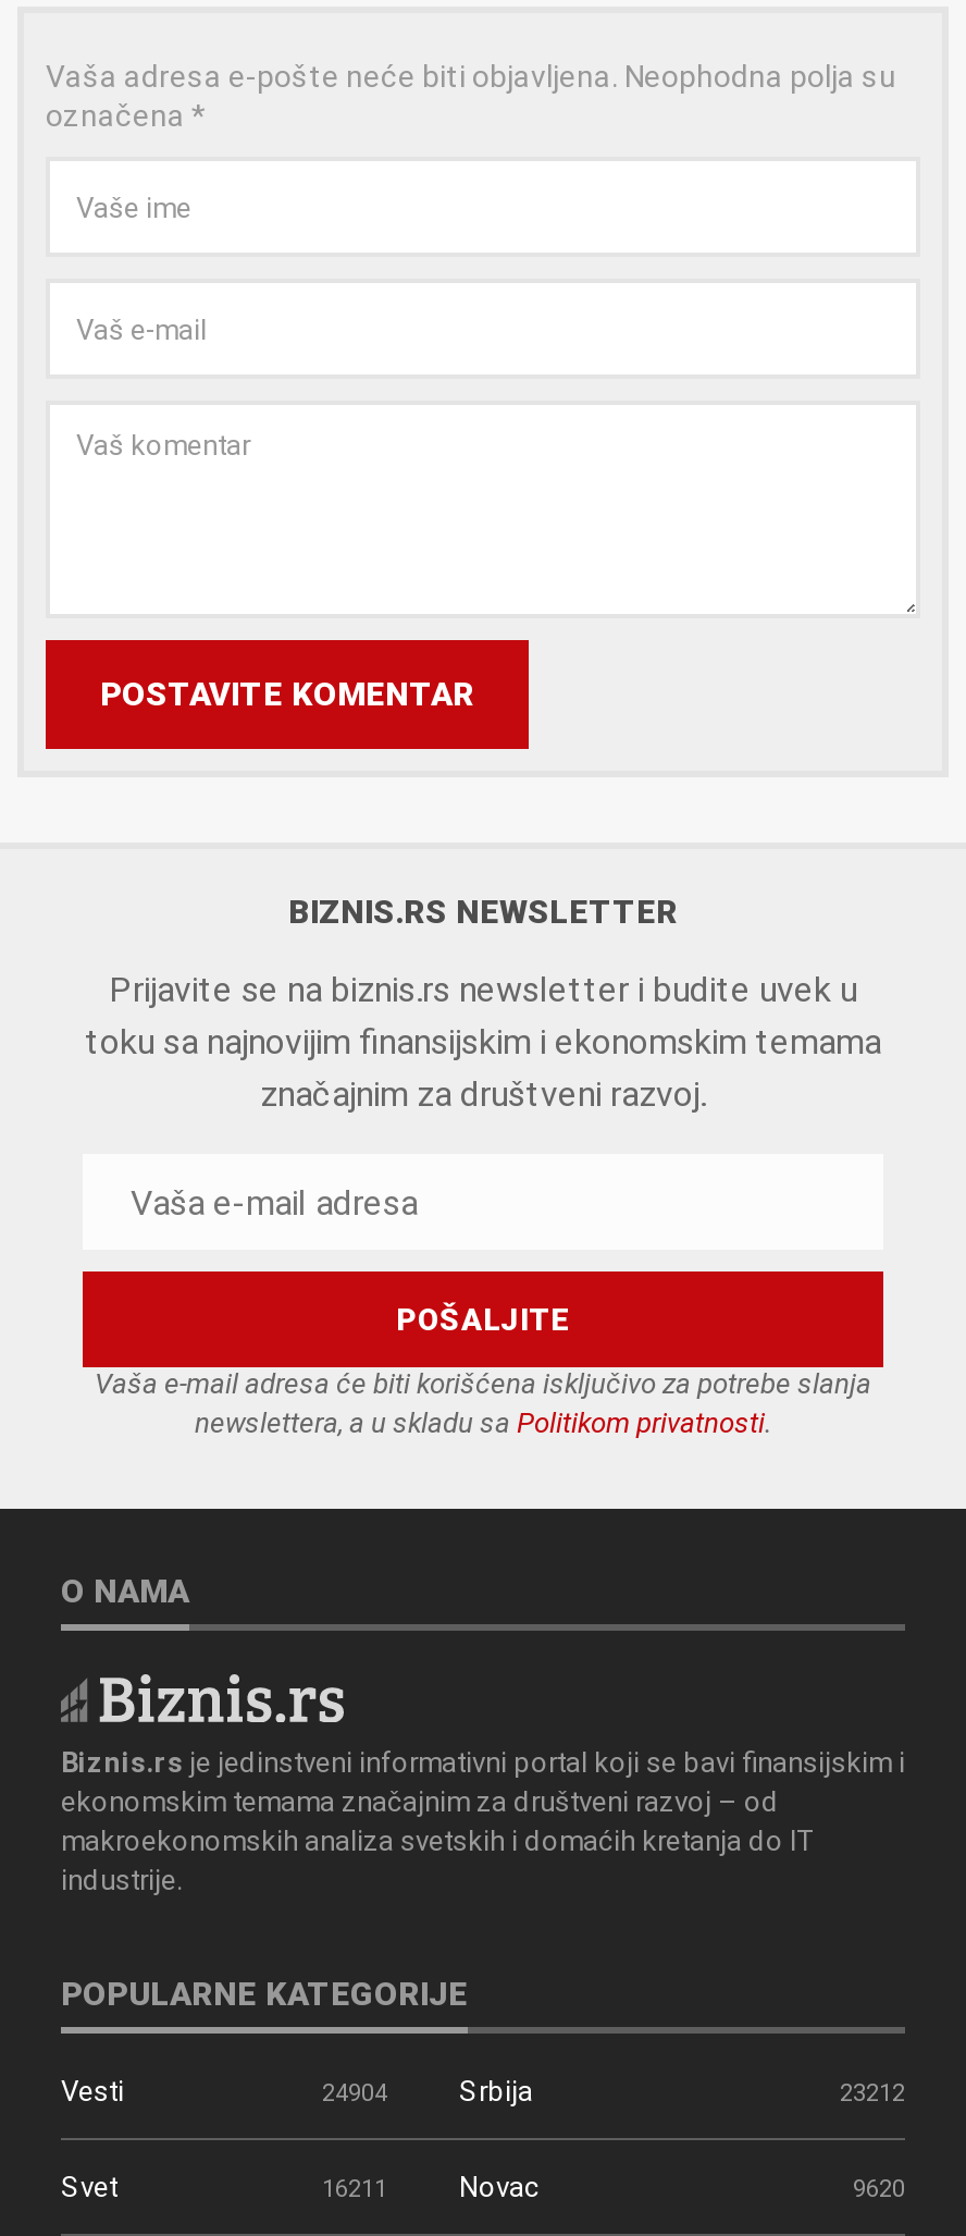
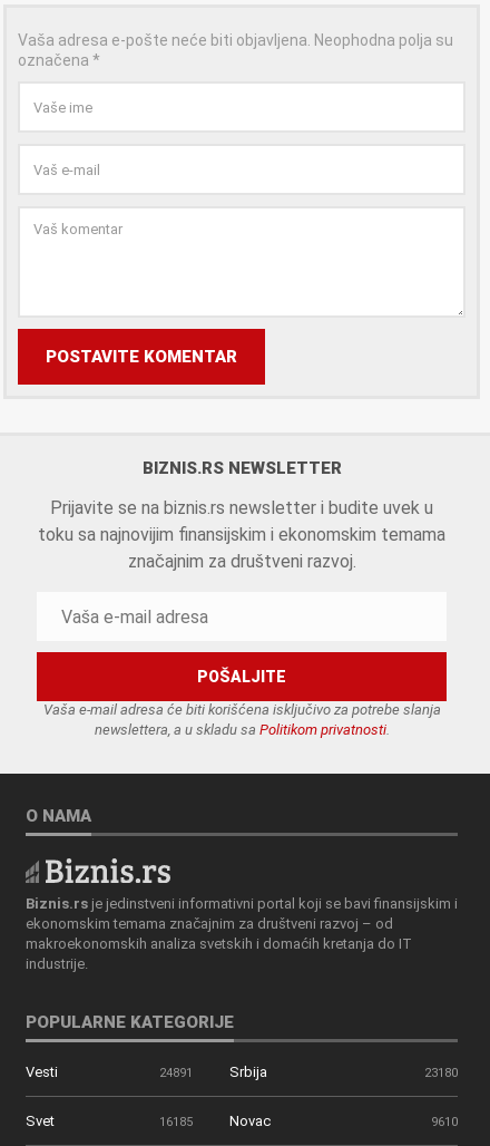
- 24904
+ 24891

- 23212
+ 23180

- 16211
+ 16185

- 9620
+ 9610
